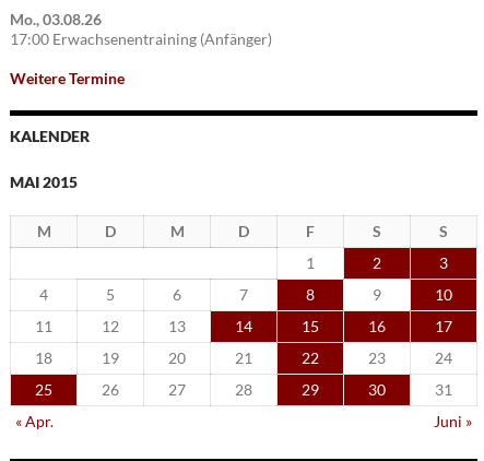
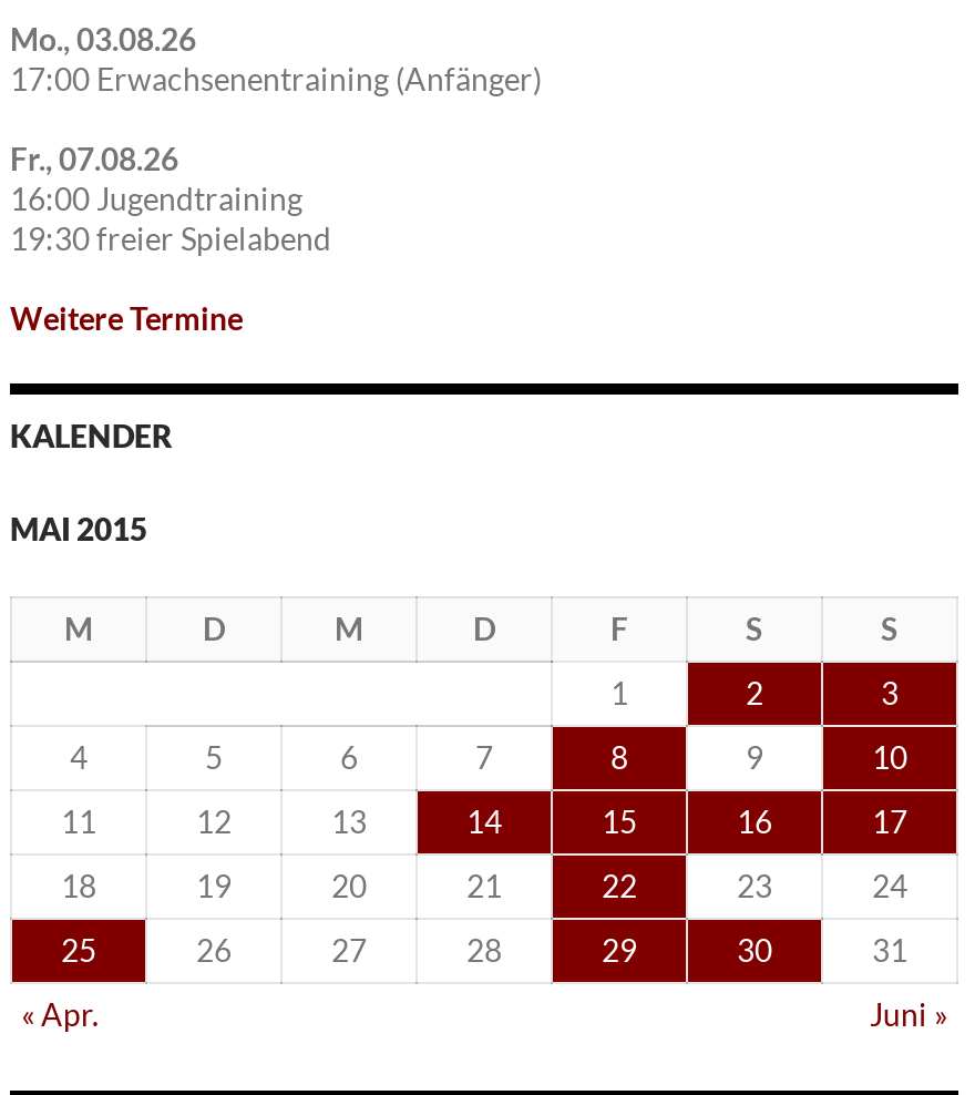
+ Fr., 07.08.26
+ 16:00 Jugendtraining
+ 19:30 freier Spielabend
